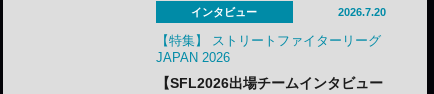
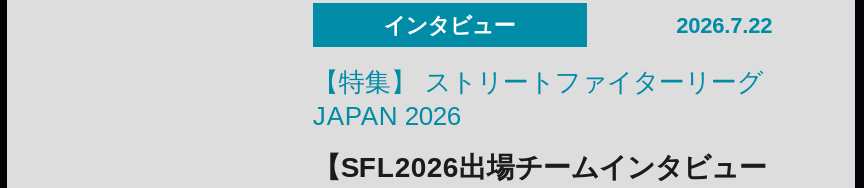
- 2026.7.20
+ 2026.7.22
